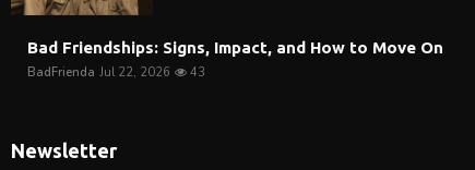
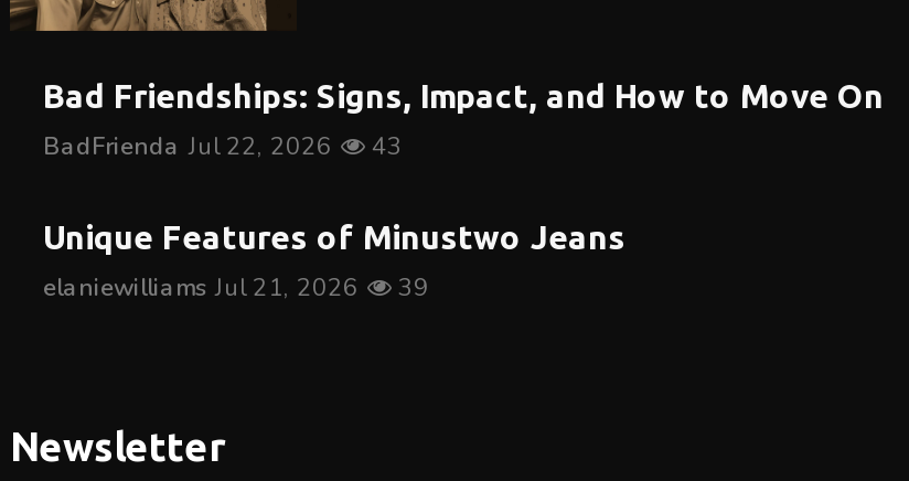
+ Unique Features of Minustwo Jeans
+ elaniewilliams Jul 21, 2026
+ 39
